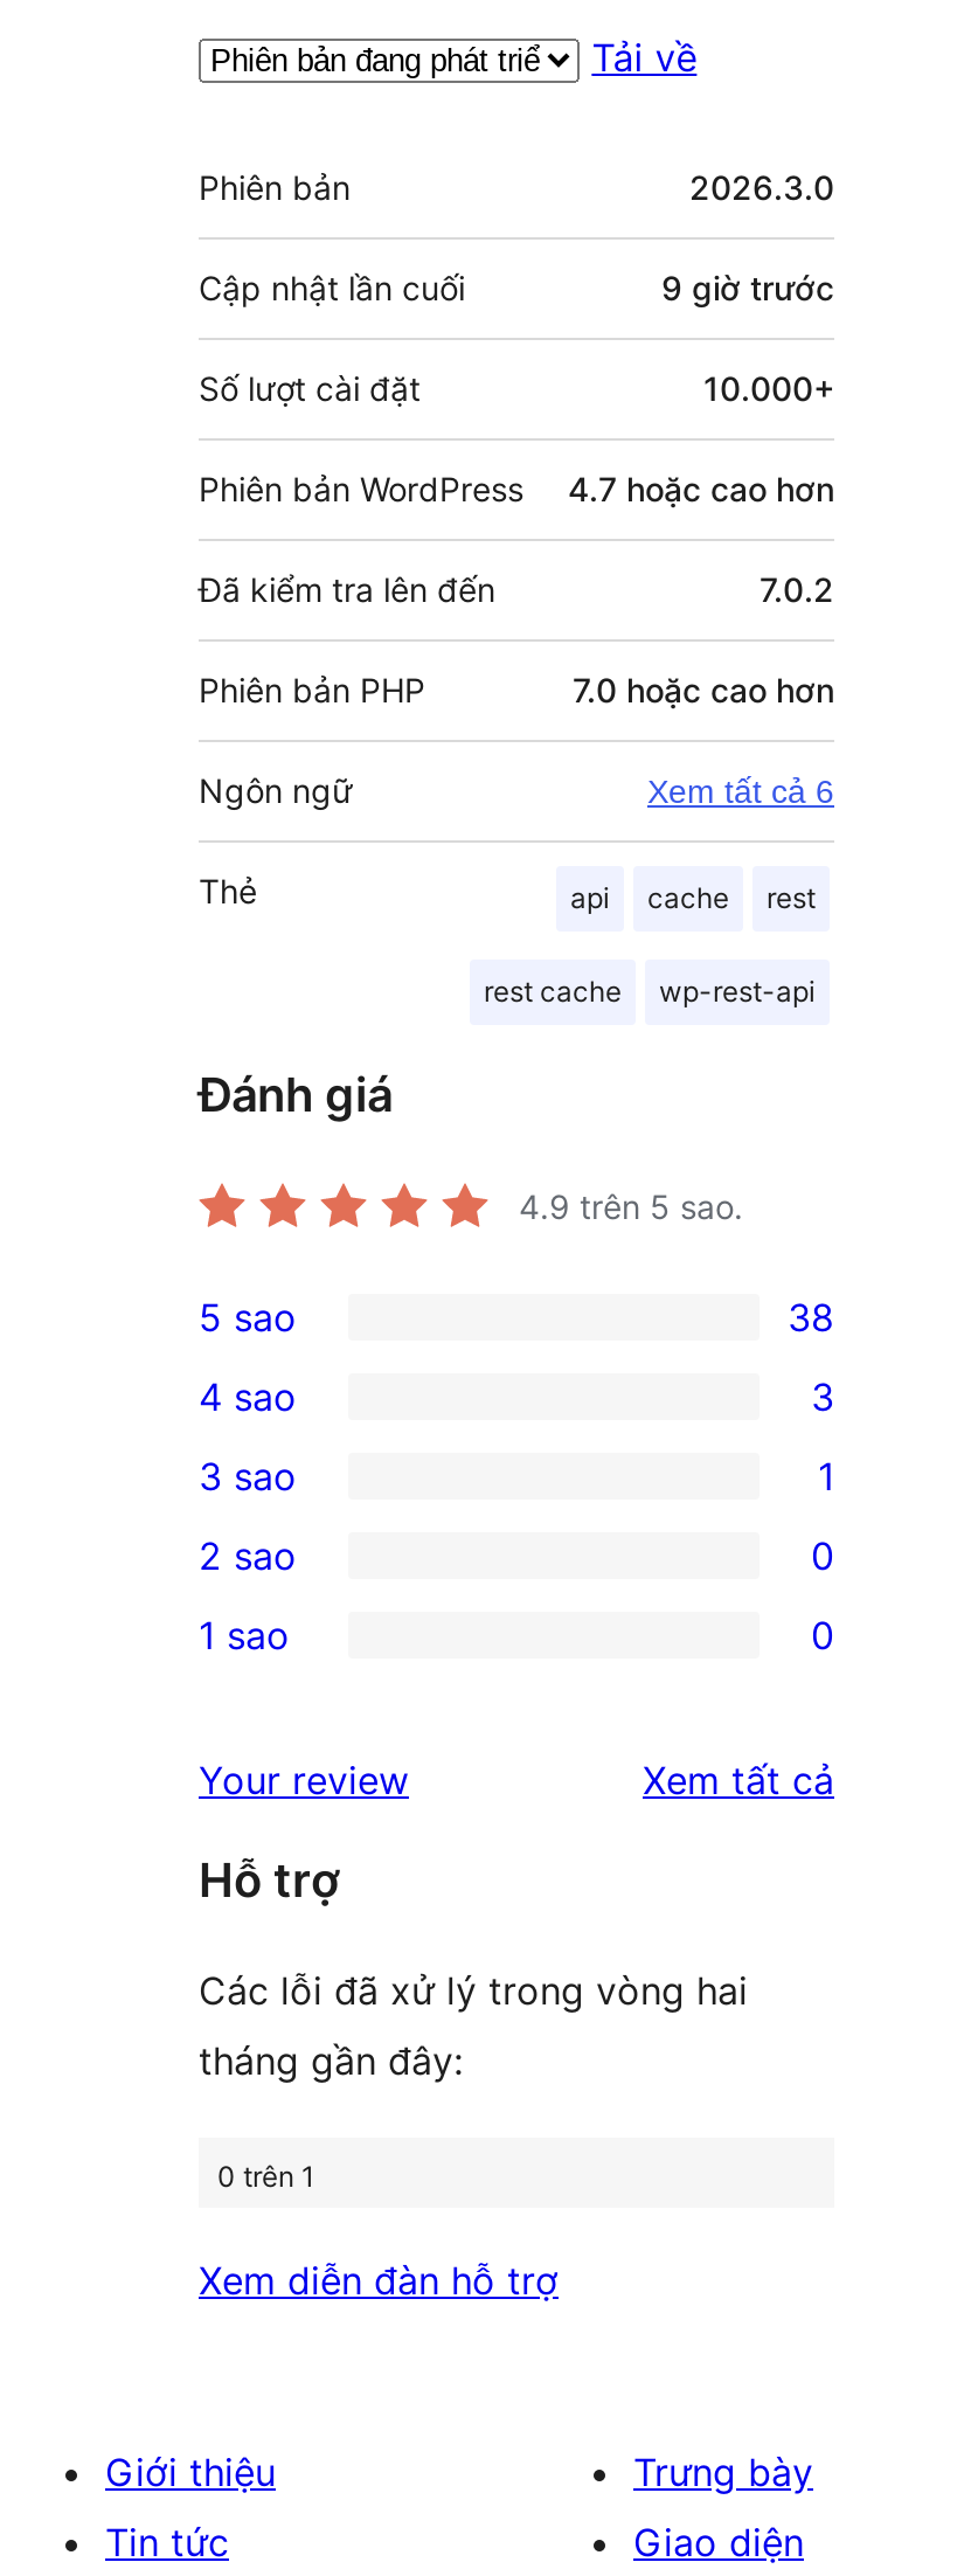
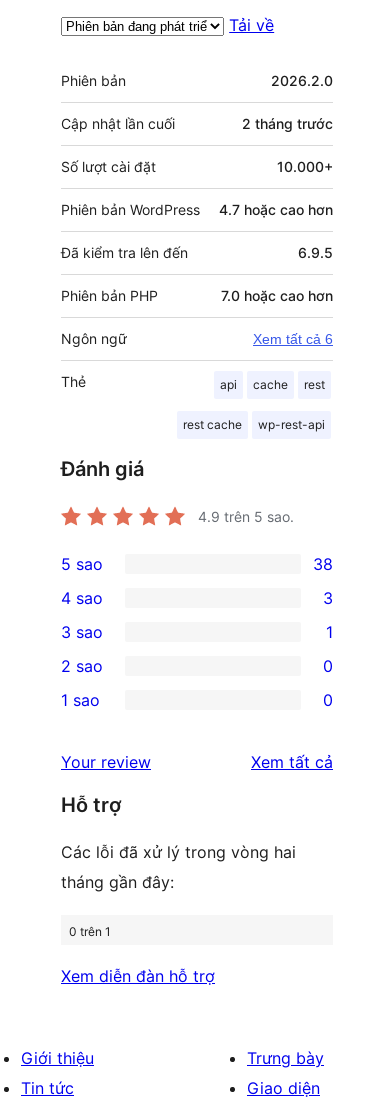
- 2026.3.0
+ 2026.2.0

- 9 giờ trước
+ 2 tháng trước

- 7.0.2
+ 6.9.5
